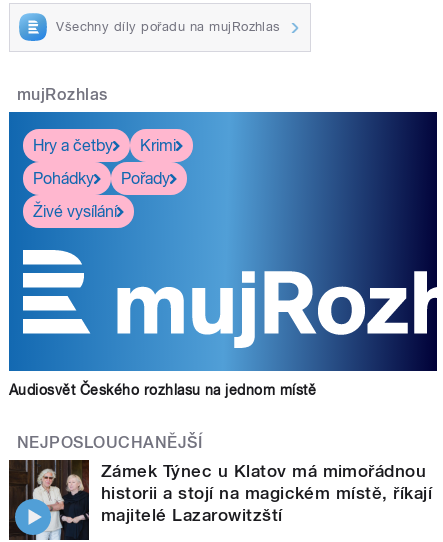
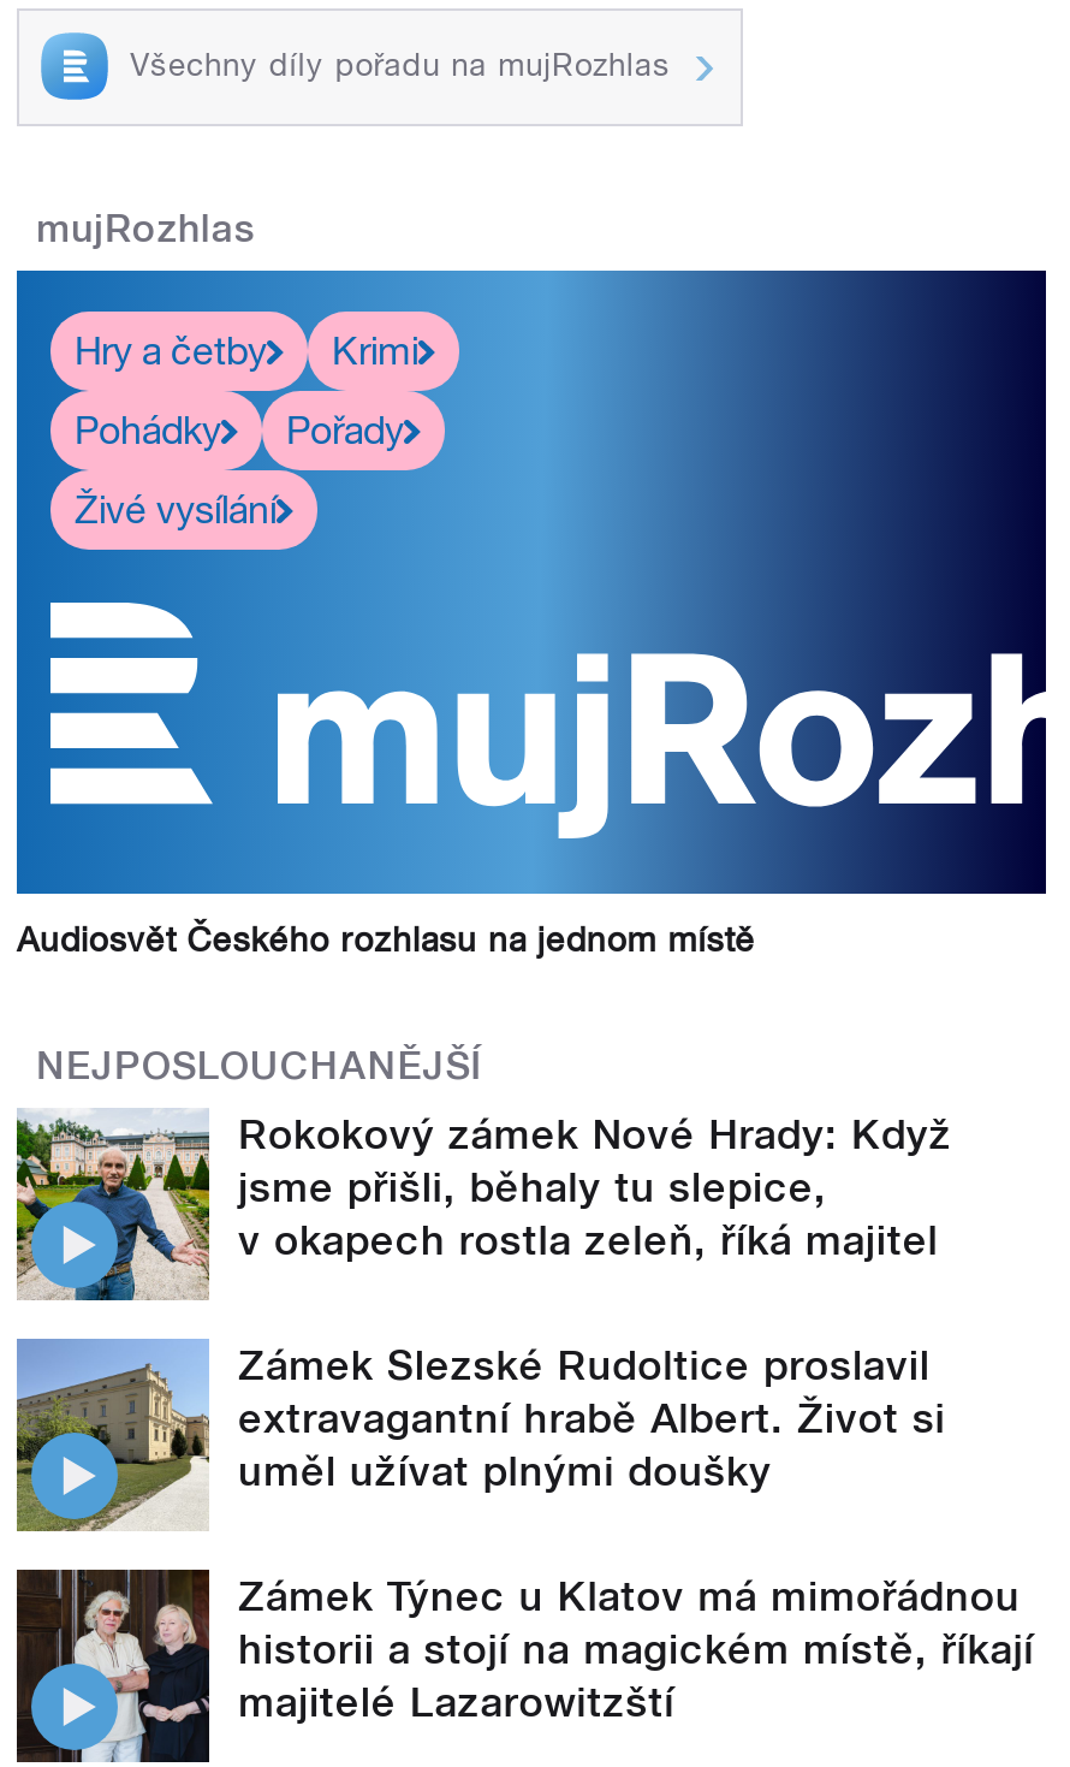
+ [image]
+ Rokokový zámek Nové Hrady: Když
+ jsme přišli, běhaly tu slepice,
+ v okapech rostla zeleň, říká majitel
+ Zámek Slezské Rudoltice proslavil
+ extravagantní hrabě Albert. Život si
+ uměl užívat plnými doušky

+ [image]
